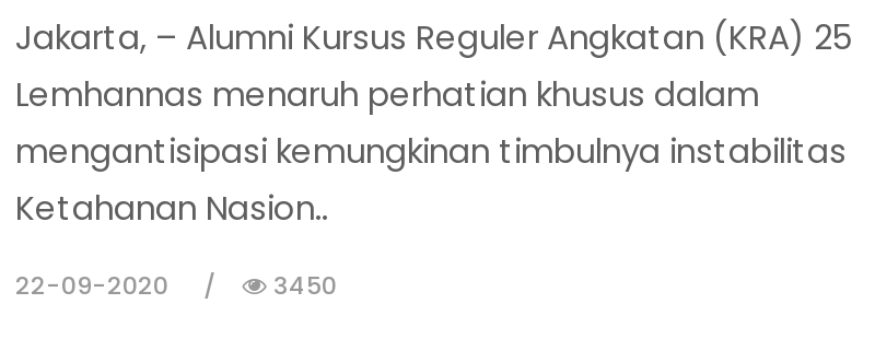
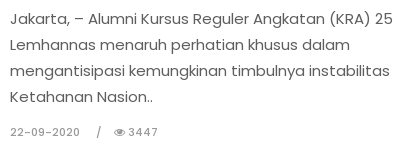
- 3450
+ 3447
